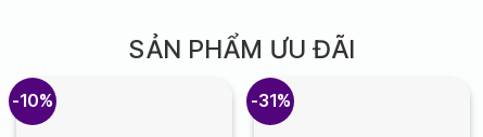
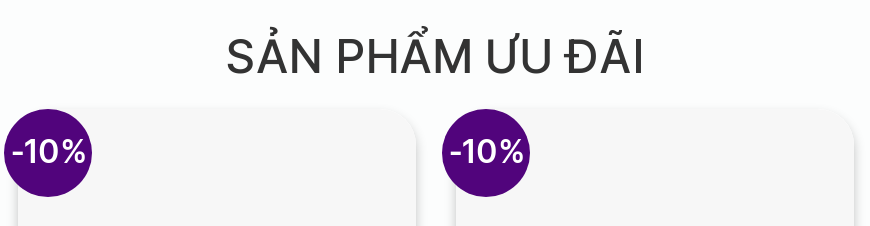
- -31%
+ -10%
